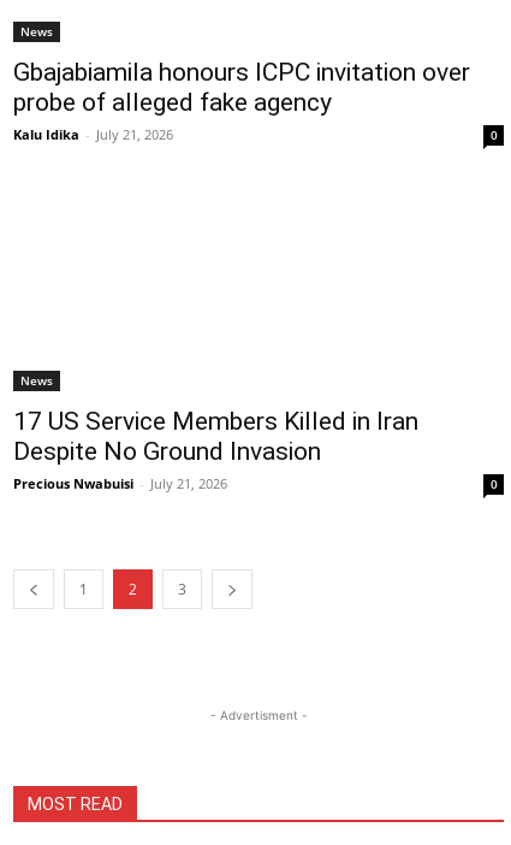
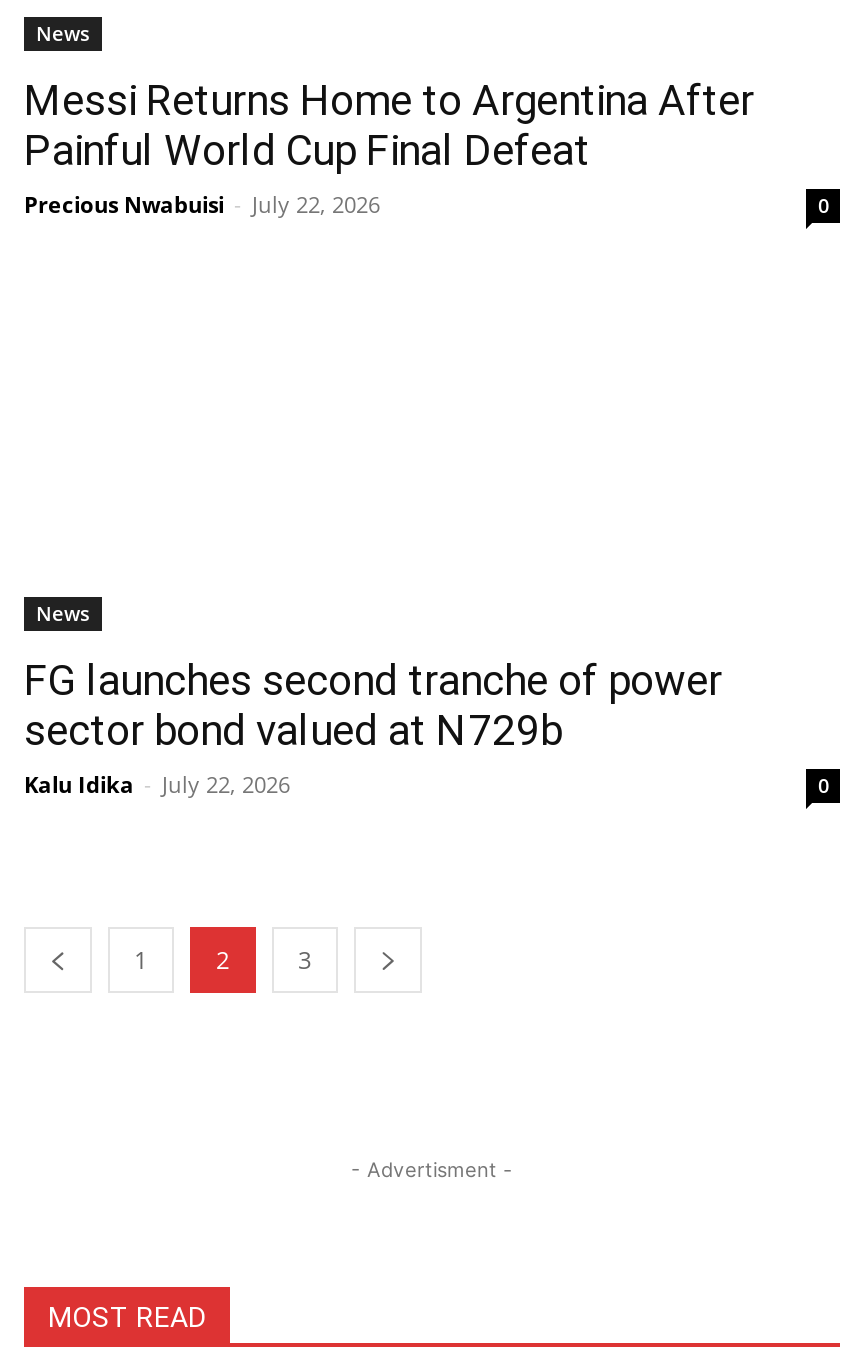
- Gbajabiamila honours ICPC invitation over
- probe of alleged fake agency
- Kalu Idika - July 21, 2026
+ Messi Returns Home to Argentina After
+ Painful World Cup Final Defeat
+ Precious Nwabuisi - July 22, 2026

- 17 US Service Members Killed in Iran
- Despite No Ground Invasion
- Precious Nwabuisi - July 21, 2026
+ FG launches second tranche of power
+ sector bond valued at N729b
+ Kalu Idika - July 22, 2026
